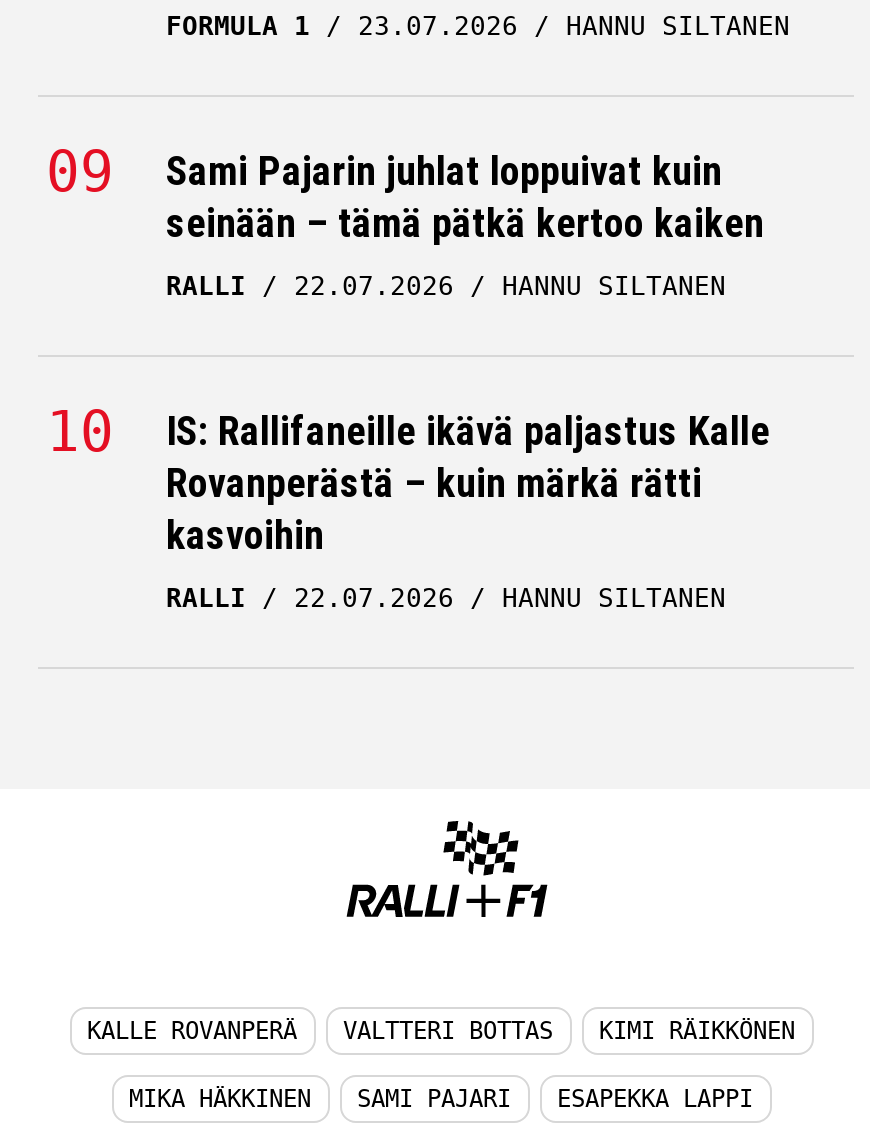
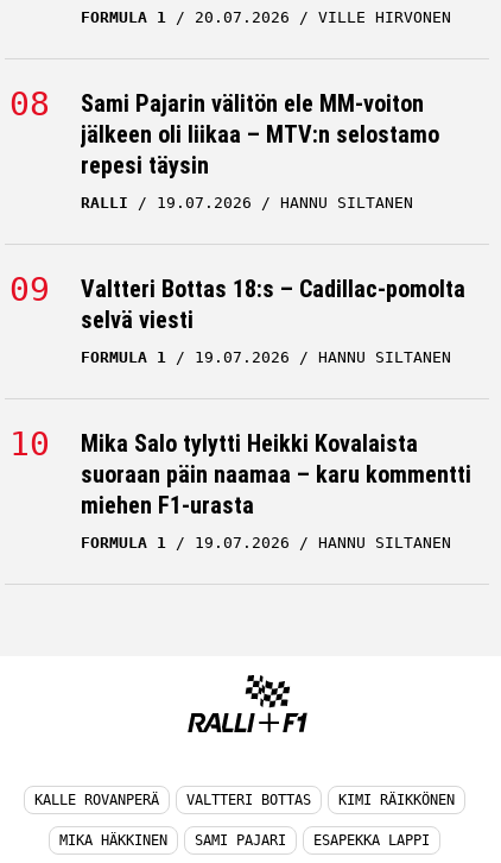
- 23.07.2026
- HANNU SILTANEN
+ 20.07.2026
+ VILLE HIRVONEN

- Sami Pajarin juhlat loppuivat kuin
- seinään – tämä pätkä kertoo kaiken
+ Sami Pajarin välitön ele MM-voiton
+ jälkeen oli liikaa – MTV:n selostamo
+ repesi täysin

- RALLI 22.07.2026 HANNU SILTANEN
+ RALLI 19.07.2026 HANNU SILTANEN

- IS: Rallifaneille ikävä paljastus Kalle
- Rovanperästä – kuin märkä rätti
- kasvoihin
- RALLI
- 22.07.2026
+ Valtteri Bottas 18:s – Cadillac-pomolta
+ selvä viesti
+ FORMULA 1
+ 19.07.2026
+ HANNU SILTANEN
+ Mika Salo tylytti Heikki Kovalaista
+ suoraan päin naamaa – karu kommentti
+ miehen F1-urasta
+ FORMULA 1
+ 19.07.2026
